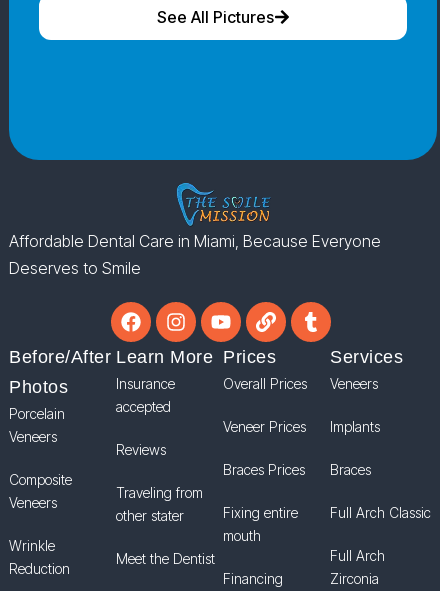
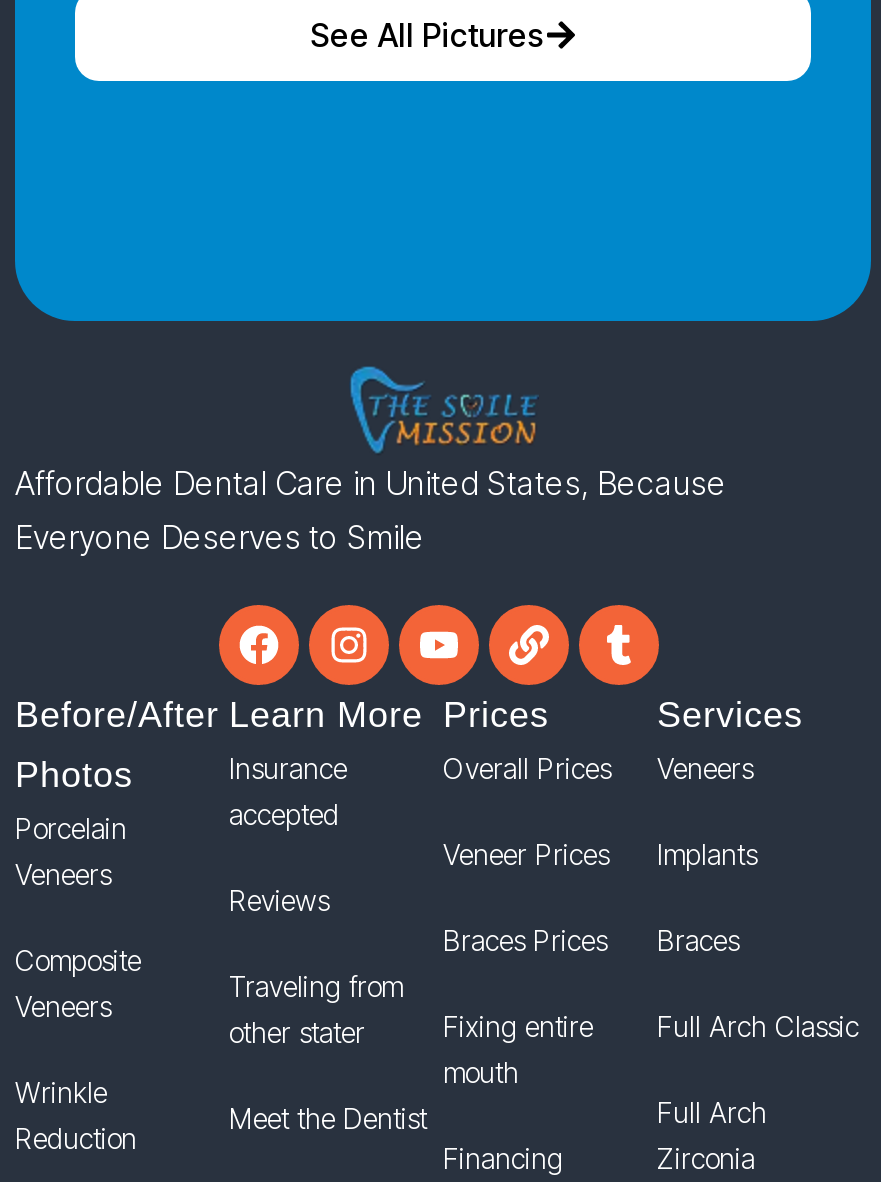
- Affordable Dental Care in Miami, Because Everyone
- Deserves to Smile
+ Affordable Dental Care in United States, Because
+ Everyone Deserves to Smile
